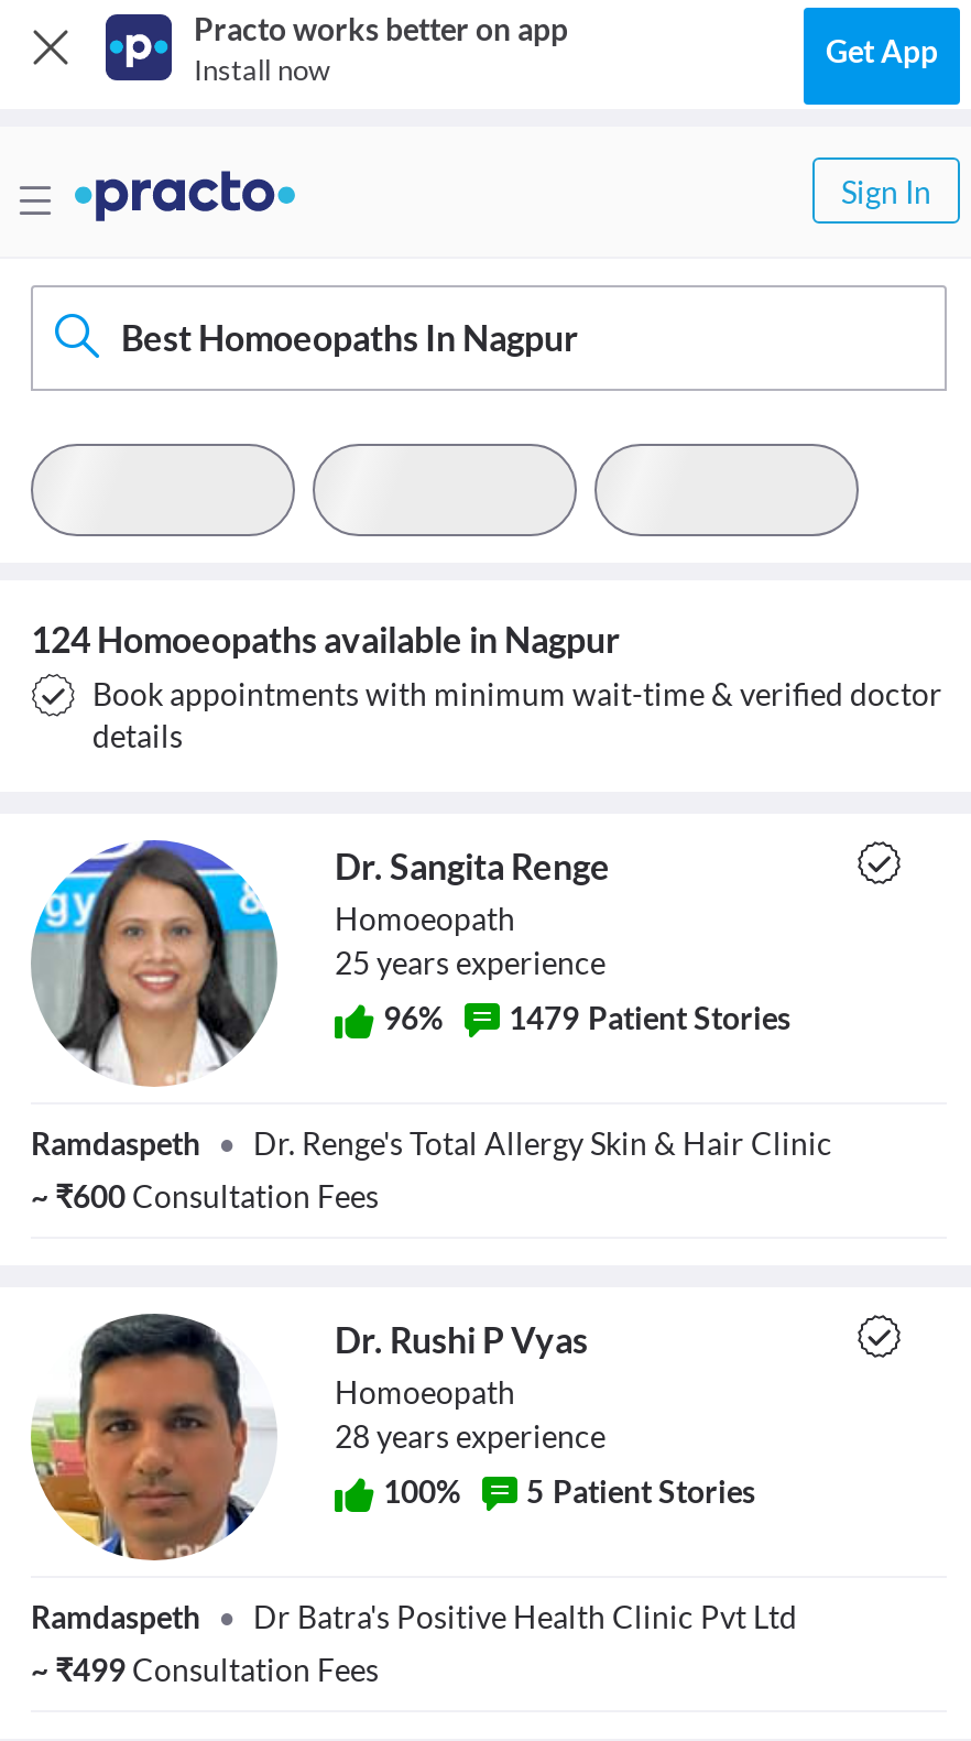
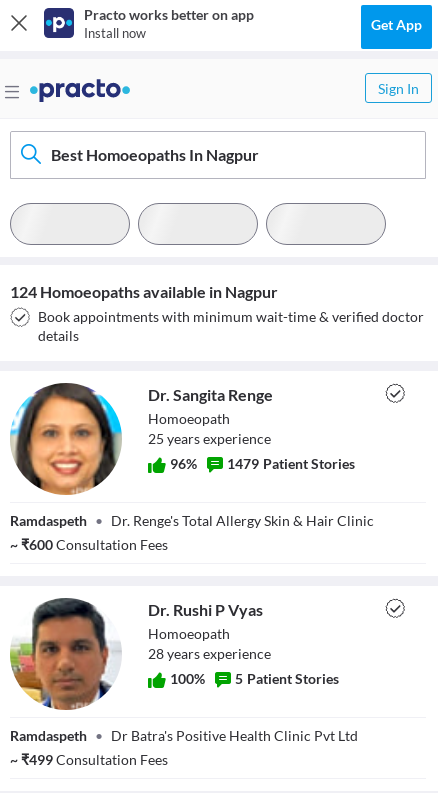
- [image]
+ [image]
